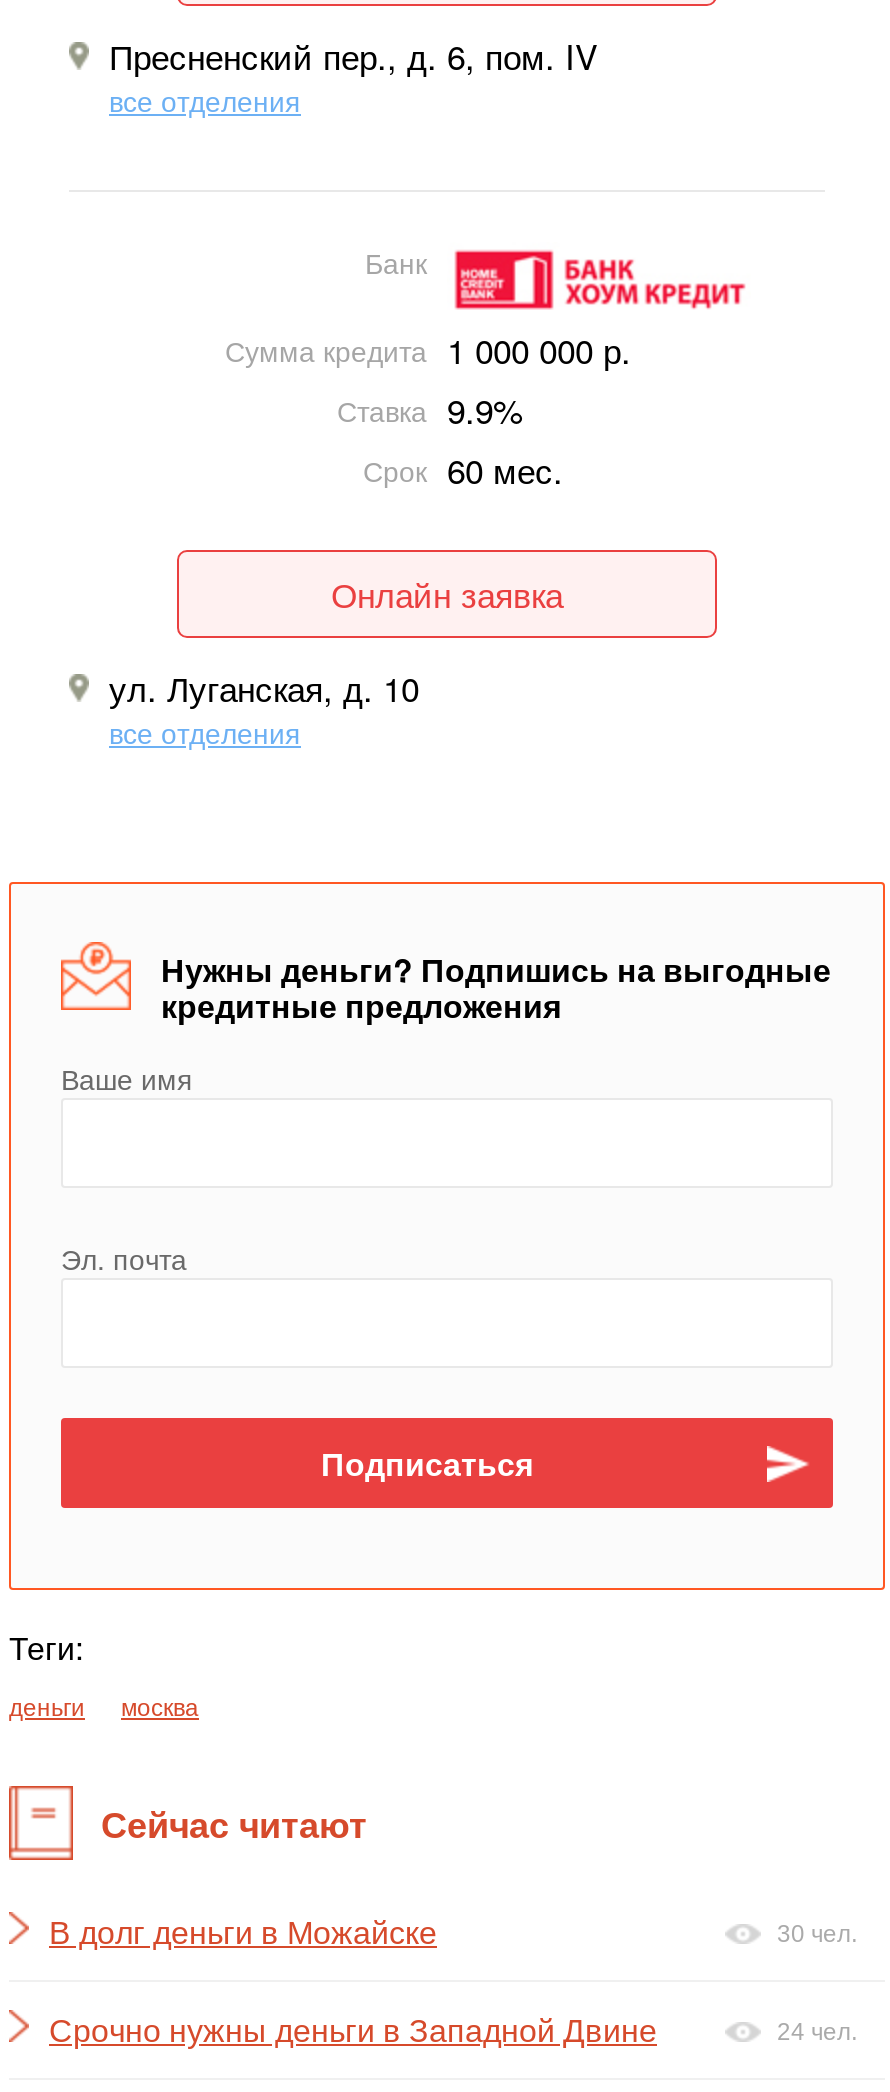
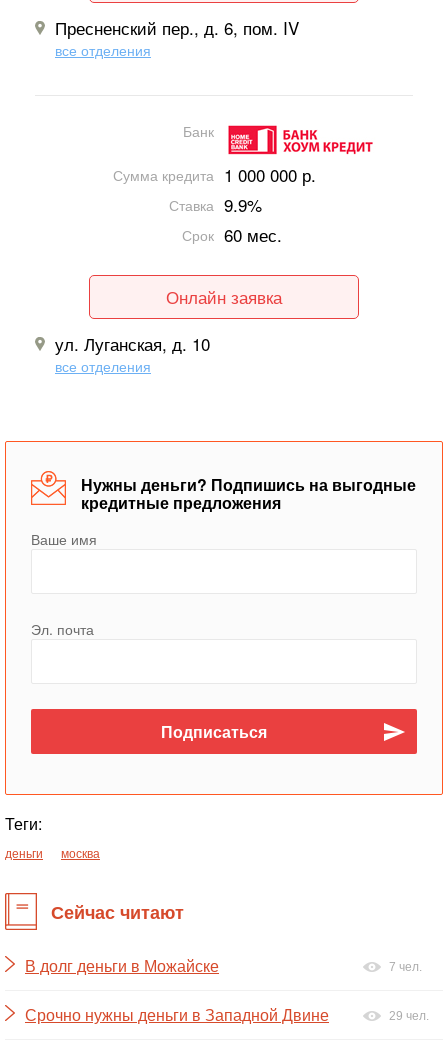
- 30 чел.
+ 7 чел.

- 24 чел.
+ 29 чел.
